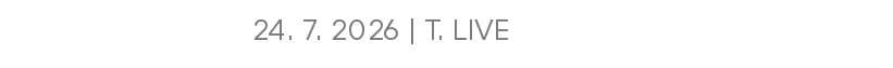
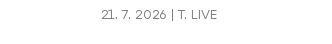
- 24. 7. 2026 T. LIVE
+ 21. 7. 2026 T. LIVE
